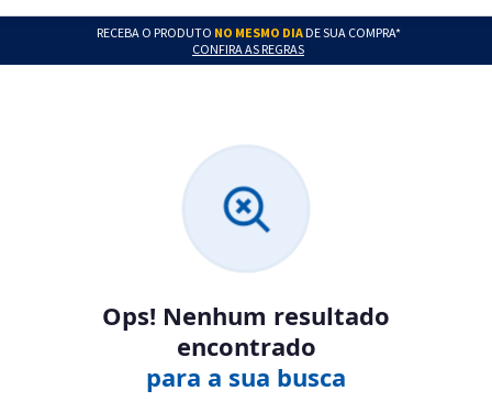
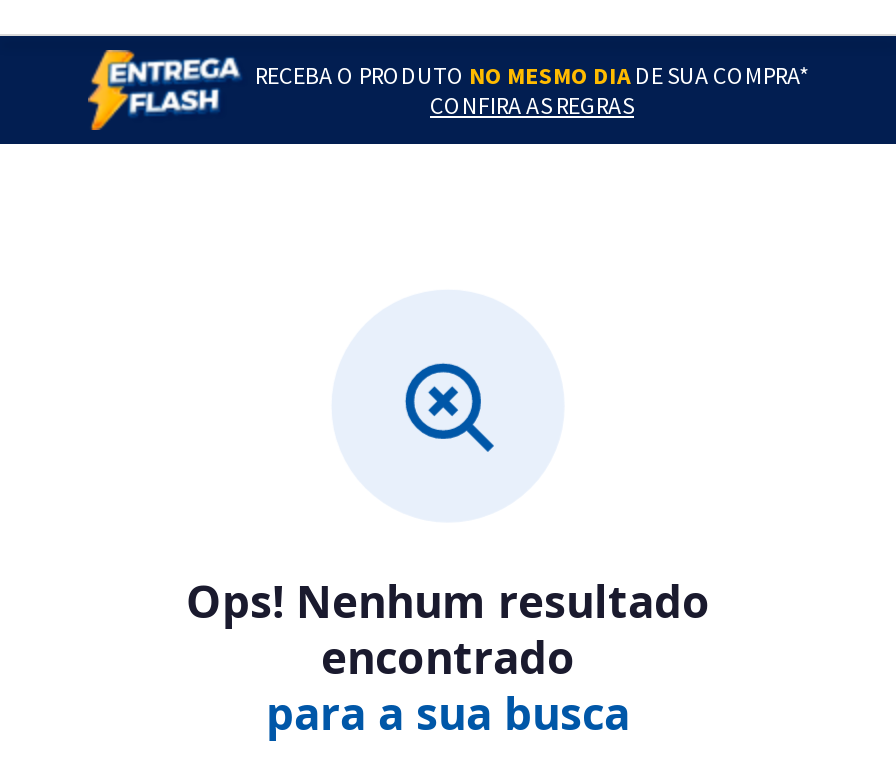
- [image]
+ [image]
